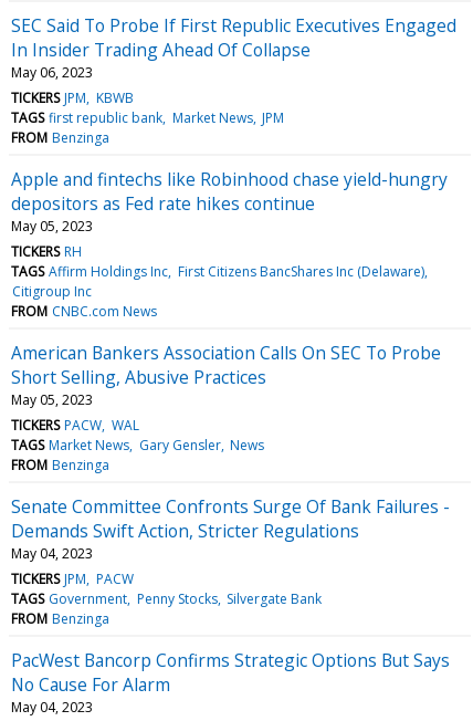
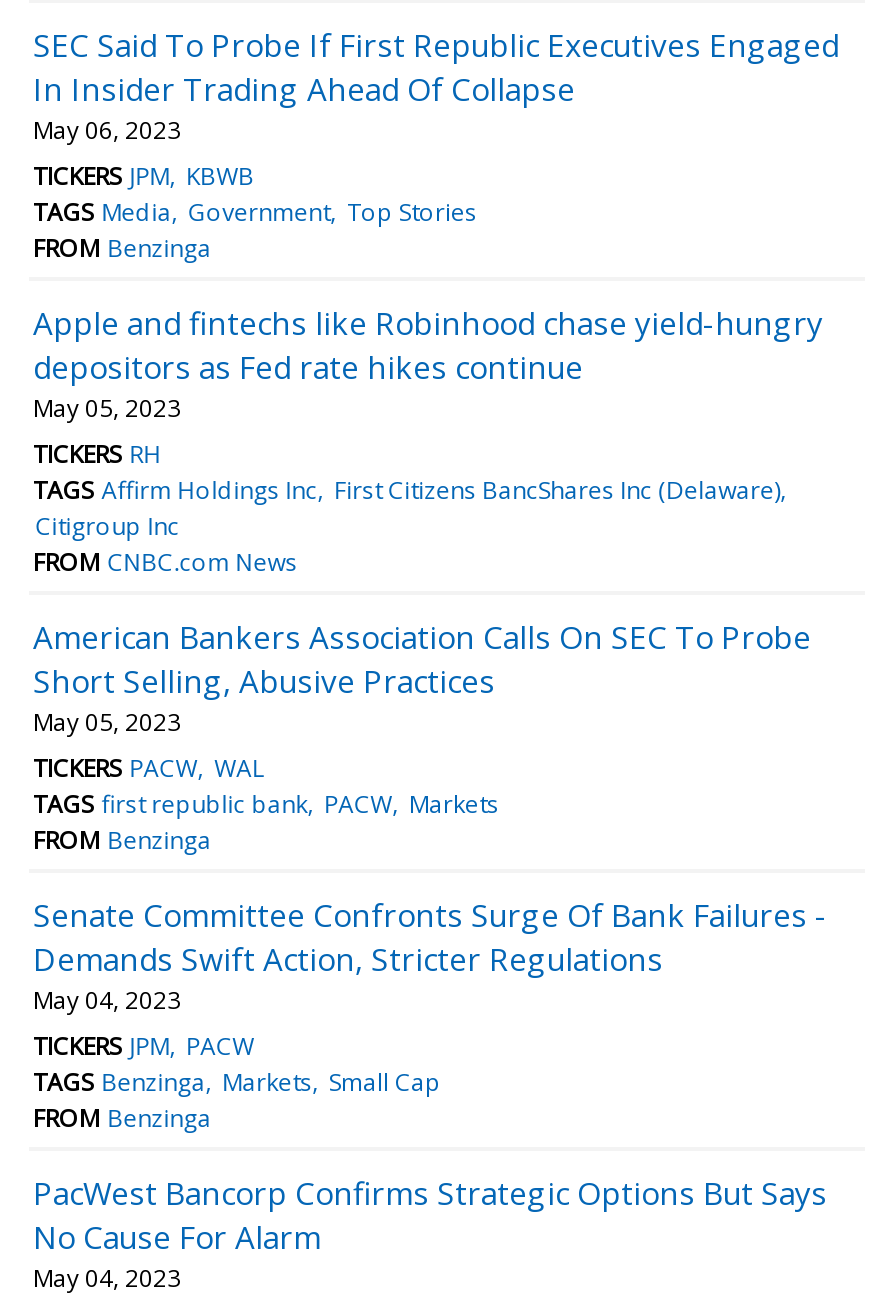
- TAGS first republic bank Market News JPM
+ TAGS Media Government Top Stories

- TAGS Market News Gary Gensler News
+ TAGS first republic bank PACW Markets

- TAGS Government Penny Stocks Silvergate Bank
+ TAGS Benzinga Markets Small Cap
